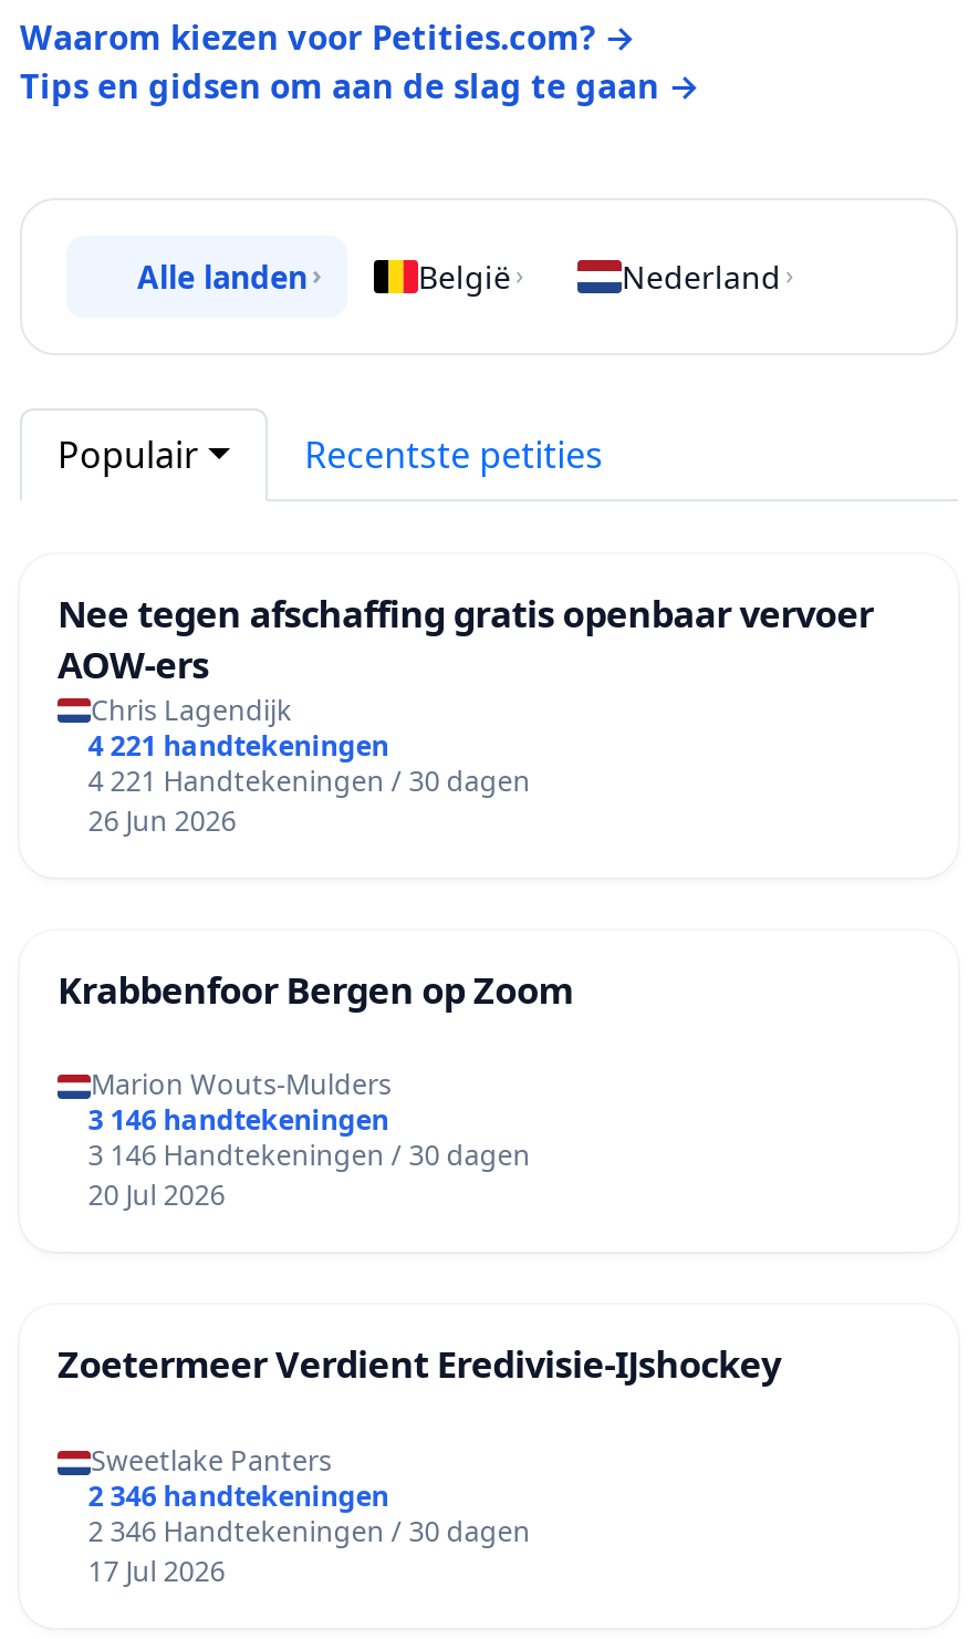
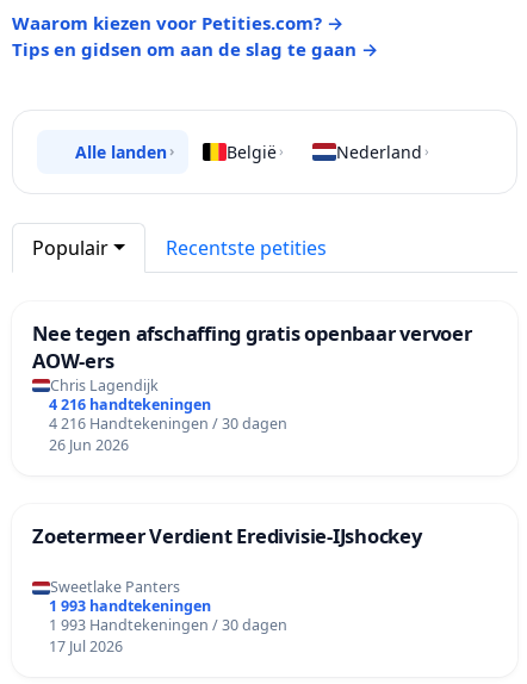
- 4 221 handtekeningen
+ 4 216 handtekeningen

- 4 221 Handtekeningen / 30 dagen
+ 4 216 Handtekeningen / 30 dagen

- Krabbenfoor Bergen op Zoom
- Marion Wouts-Mulders
- 3 146 handtekeningen
- 3 146 Handtekeningen / 30 dagen
- 20 Jul 2026

- 2 346 handtekeningen
+ 1 993 handtekeningen

- 2 346 Handtekeningen / 30 dagen
+ 1 993 Handtekeningen / 30 dagen
